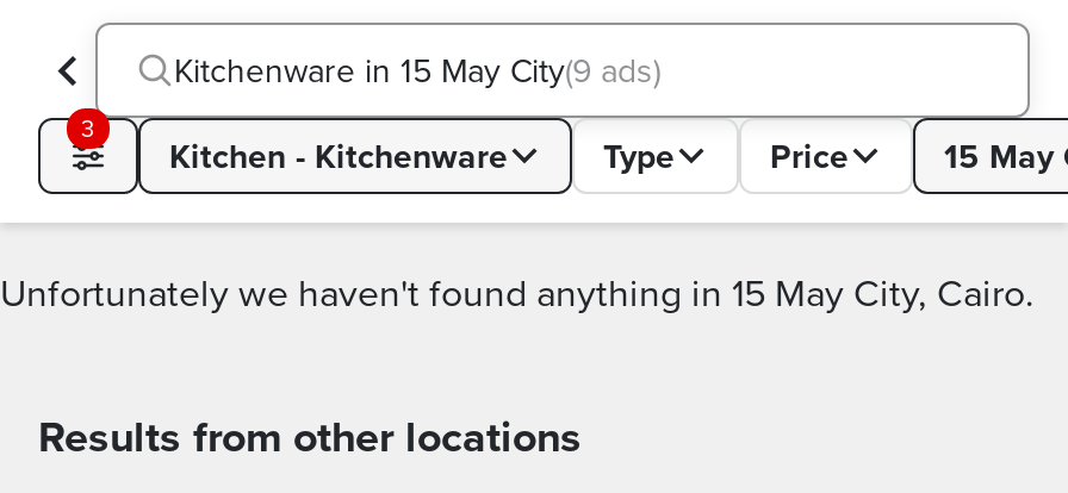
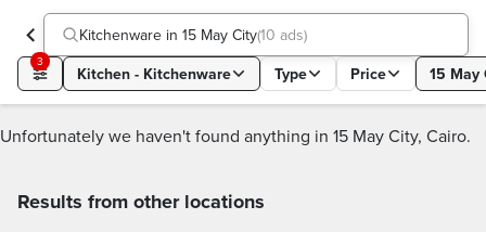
- Kitchenware in 15 May City(9 ads)
+ Kitchenware in 15 May City(10 ads)
